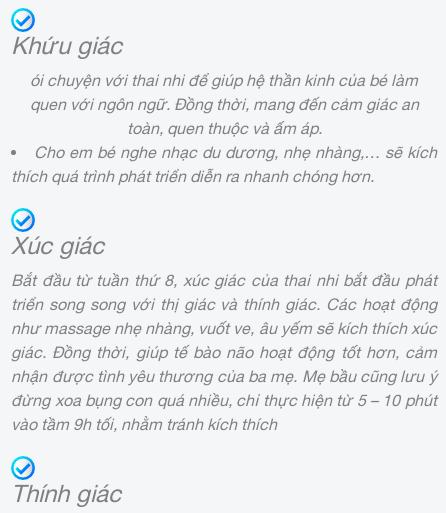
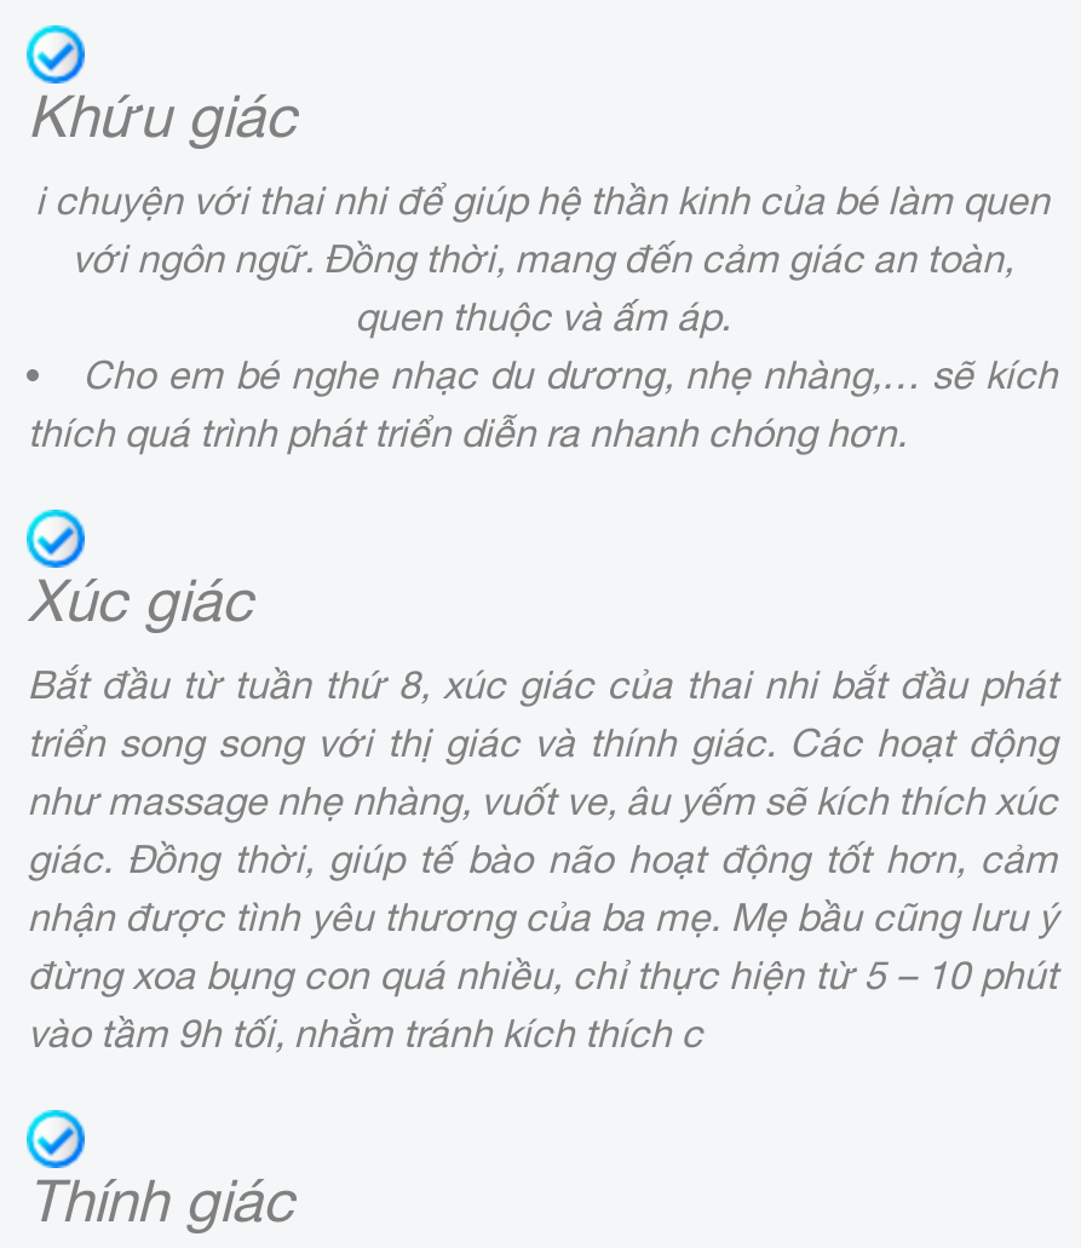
- ói chuyện với thai nhi để giúp hệ thần kinh của bé làm
- quen với ngôn ngữ. Đồng thời, mang đến cảm giác an
- toàn, quen thuộc và ấm áp.
+ i chuyện với thai nhi để giúp hệ thần kinh của bé làm quen
+ với ngôn ngữ. Đồng thời, mang đến cảm giác an toàn,
+ quen thuộc và ấm áp.

- vào tầm 9h tối, nhằm tránh kích thích
+ vào tầm 9h tối, nhằm tránh kích thích c
